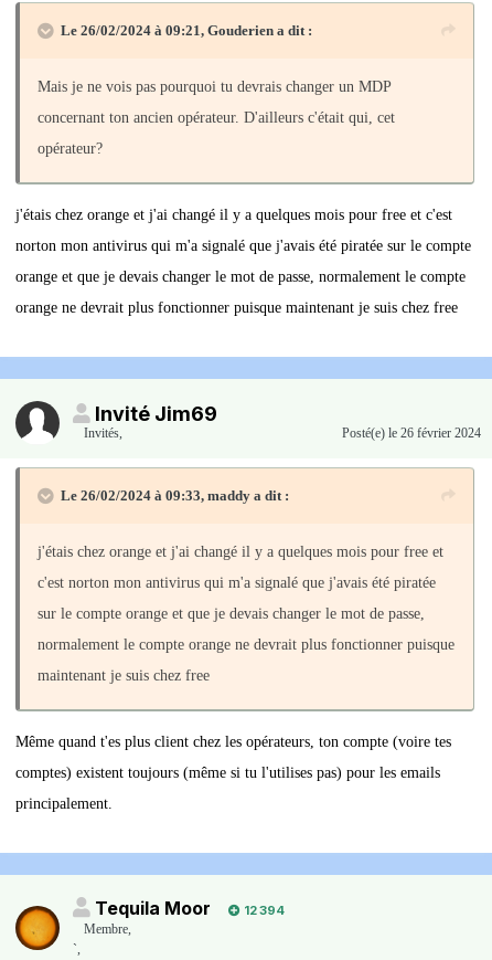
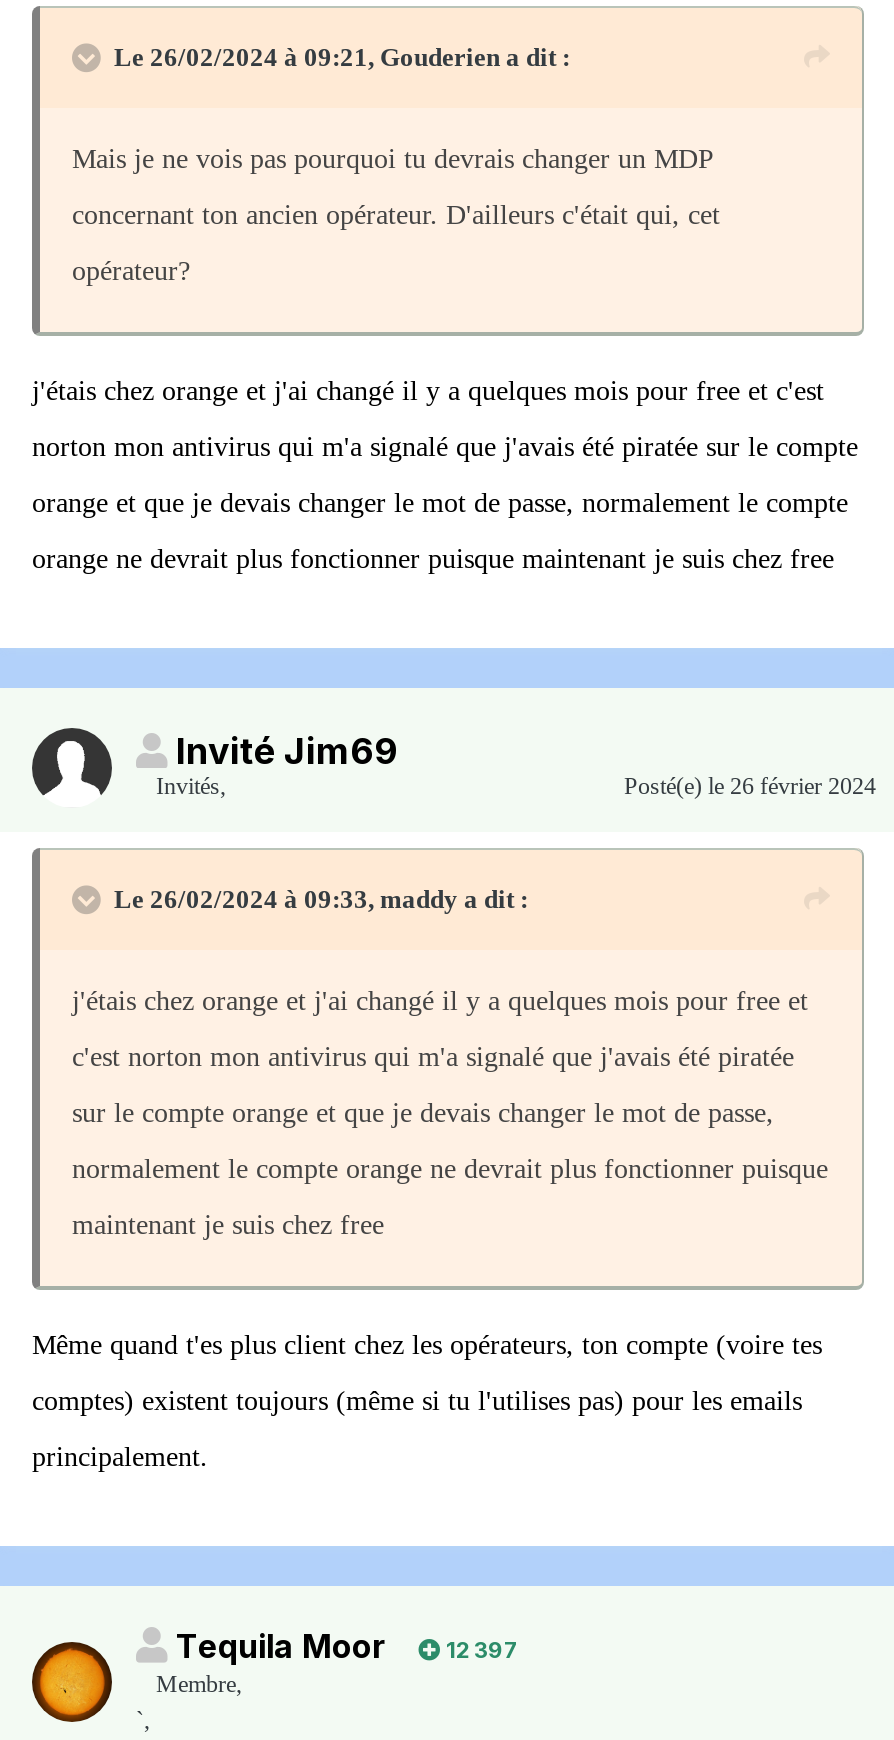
- Tequila Moor 12 394
+ Tequila Moor 12 397
